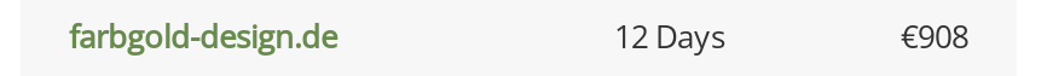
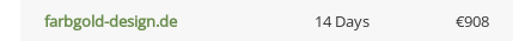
- 12 Days
+ 14 Days
